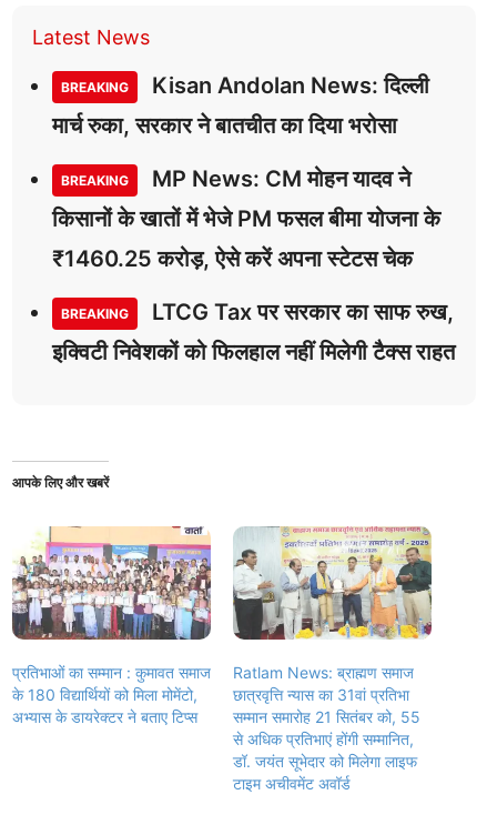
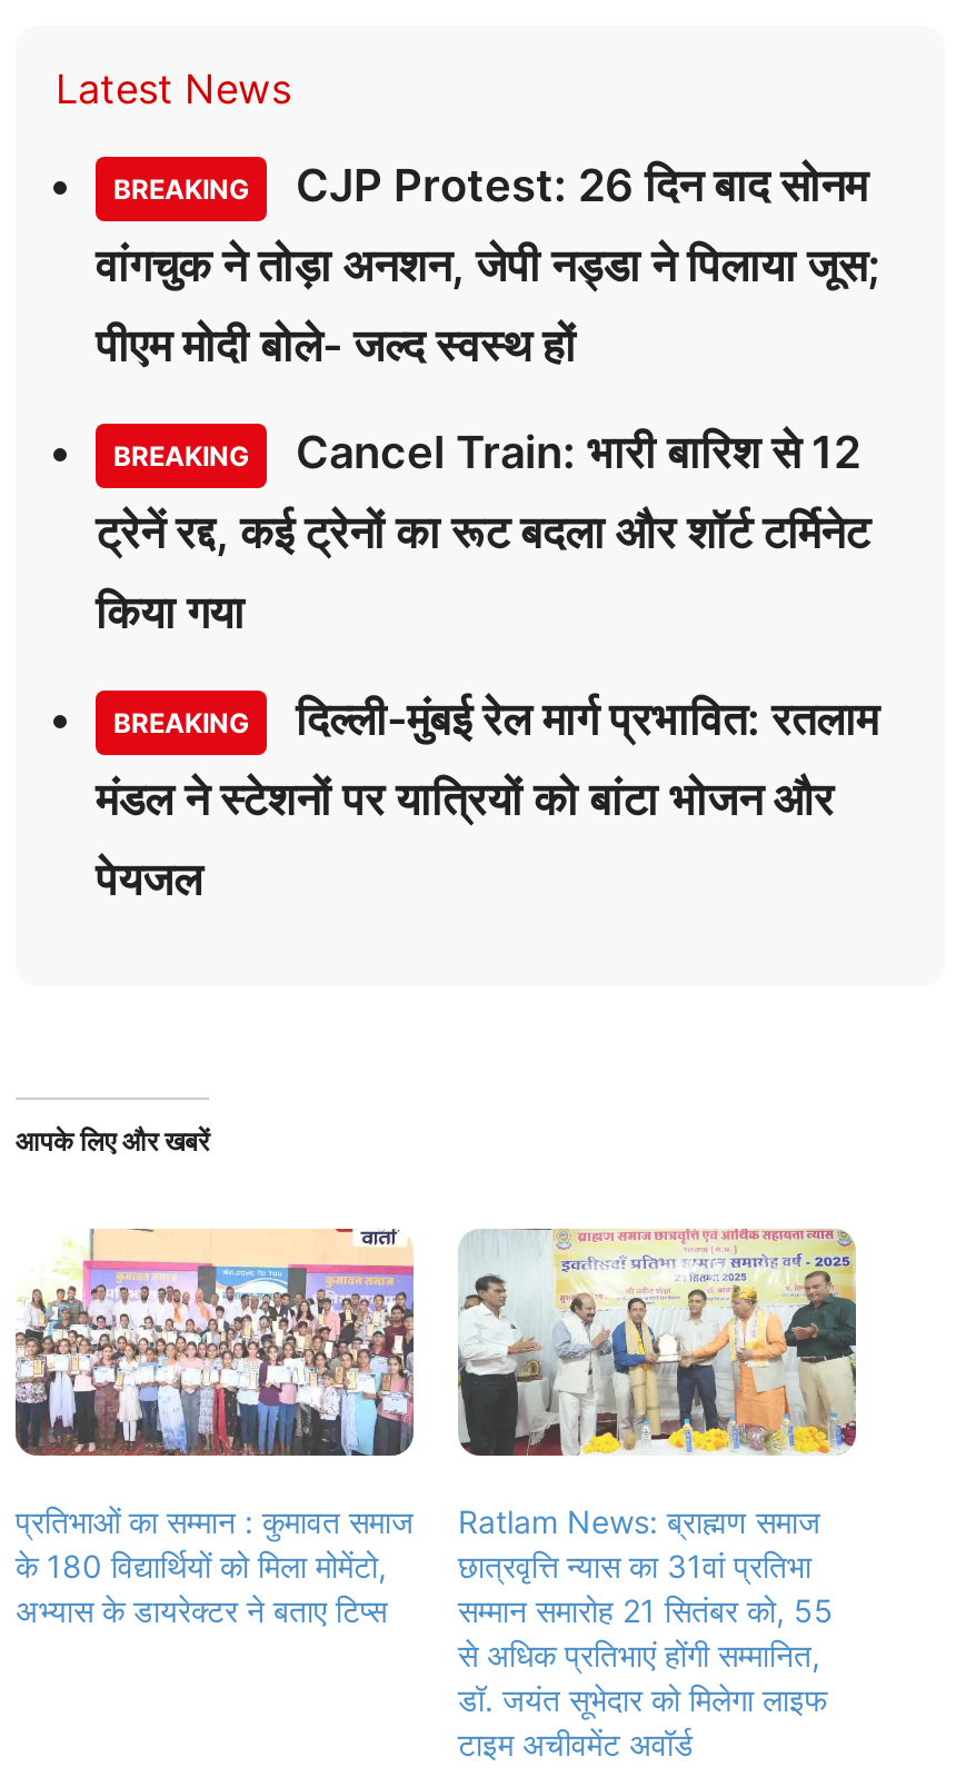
- Kisan Andolan News: दिल्ली
- मार्च रुका, सरकार ने बातचीत का दिया भरोसा
+ CJP Protest: 26 दिन बाद सोनम
+ वांगचुक ने तोड़ा अनशन, जेपी नड्डा ने पिलाया जूस;
+ पीएम मोदी बोले- जल्द स्वस्थ हों

- MP News: CM मोहन यादव ने
+ Cancel Train: भारी बारिश से 12

- किसानों के खातों में भेजे PM फसल बीमा योजना के
+ ट्रेनें रद्द, कई ट्रेनों का रूट बदला और शॉर्ट टर्मिनेट

- ₹1460.25 करोड़, ऐसे करें अपना स्टेटस चेक
+ किया गया

- LTCG Tax पर सरकार का साफ रुख,
- इक्विटी निवेशकों को फिलहाल नहीं मिलेगी टैक्स राहत
+ दिल्ली-मुंबई रेल मार्ग प्रभावित: रतलाम
+ मंडल ने स्टेशनों पर यात्रियों को बांटा भोजन और
+ पेयजल
